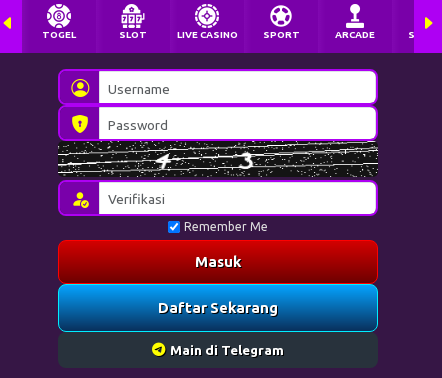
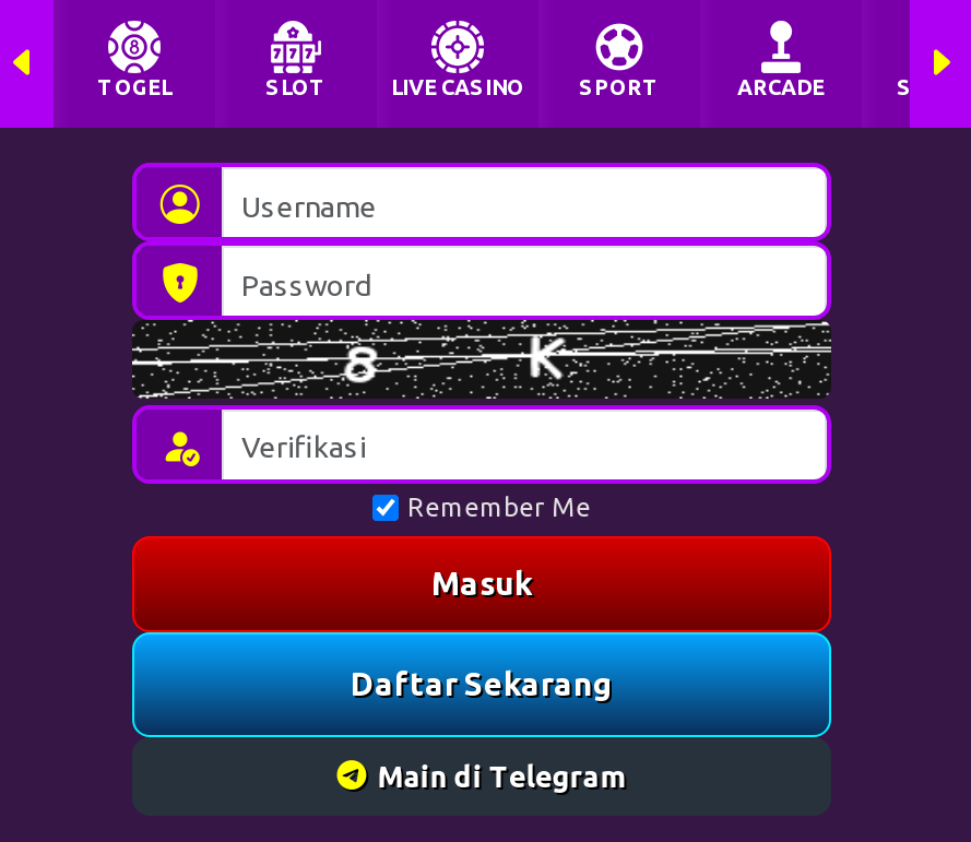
- [image]
+ [image]
